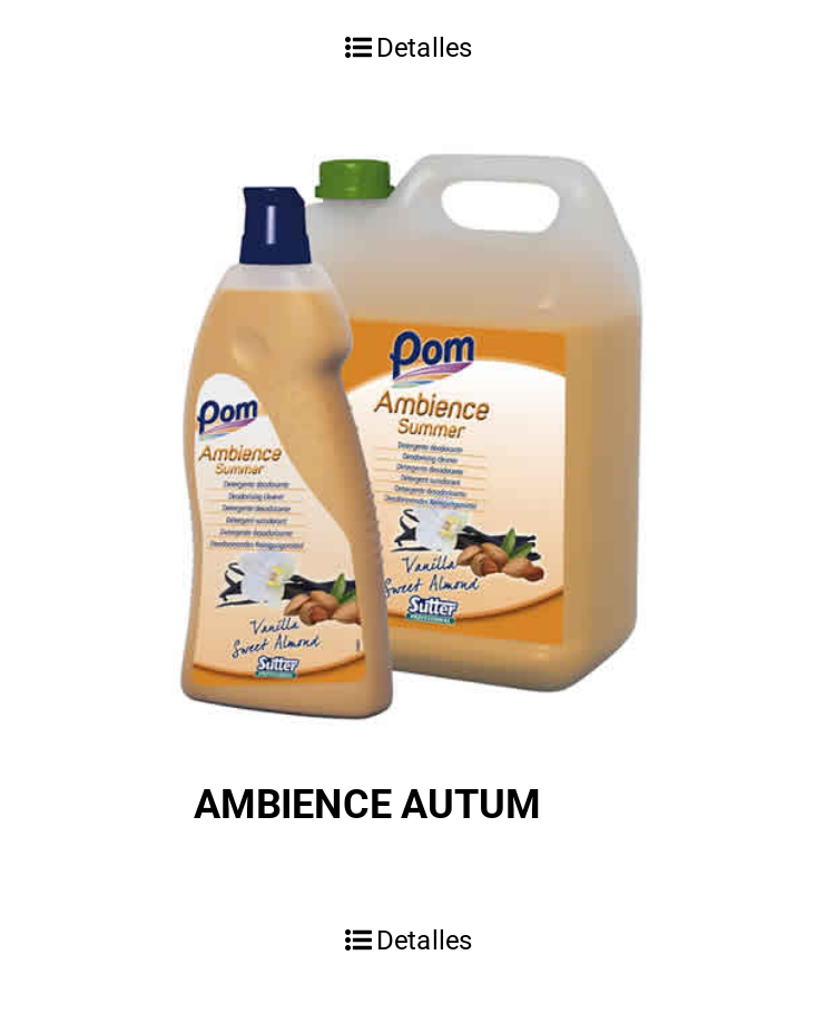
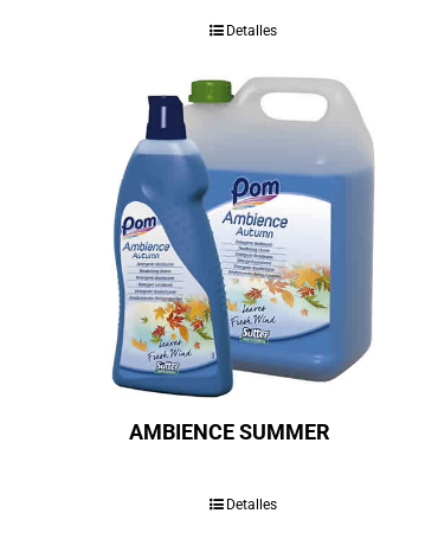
- [image]
- AMBIENCE AUTUM
+ [image]
+ AMBIENCE SUMMER
